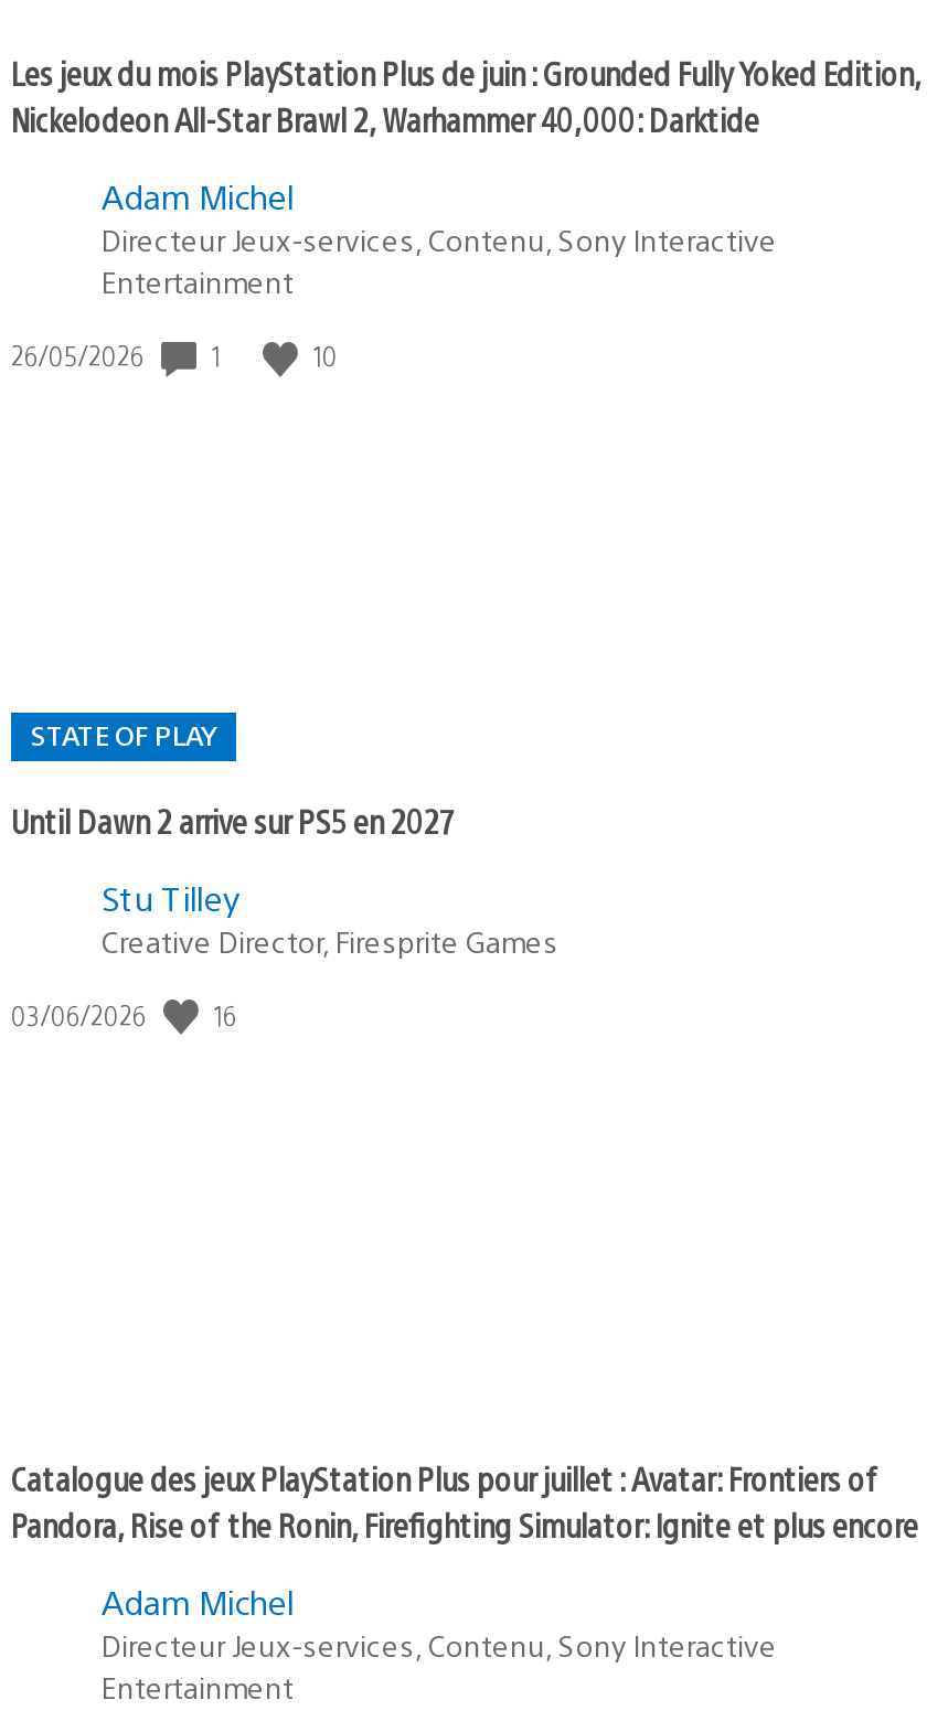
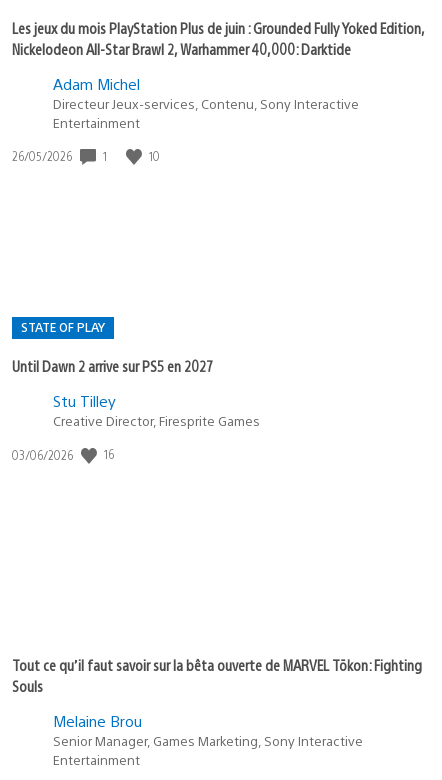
- Catalogue des jeux PlayStation Plus pour juillet : Avatar: Frontiers of
- Pandora, Rise of the Ronin, Firefighting Simulator: Ignite et plus encore
+ Tout ce qu’il faut savoir sur la bêta ouverte de MARVEL Tōkon: Fighting
+ Souls

- Adam Michel
- Directeur Jeux-services, Contenu, Sony Interactive
+ Melaine Brou
+ Senior Manager, Games Marketing, Sony Interactive
